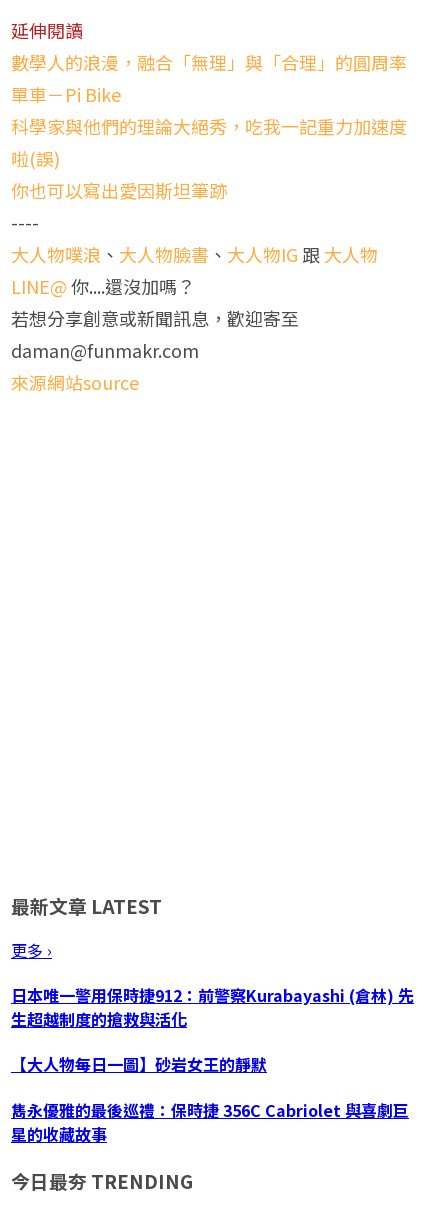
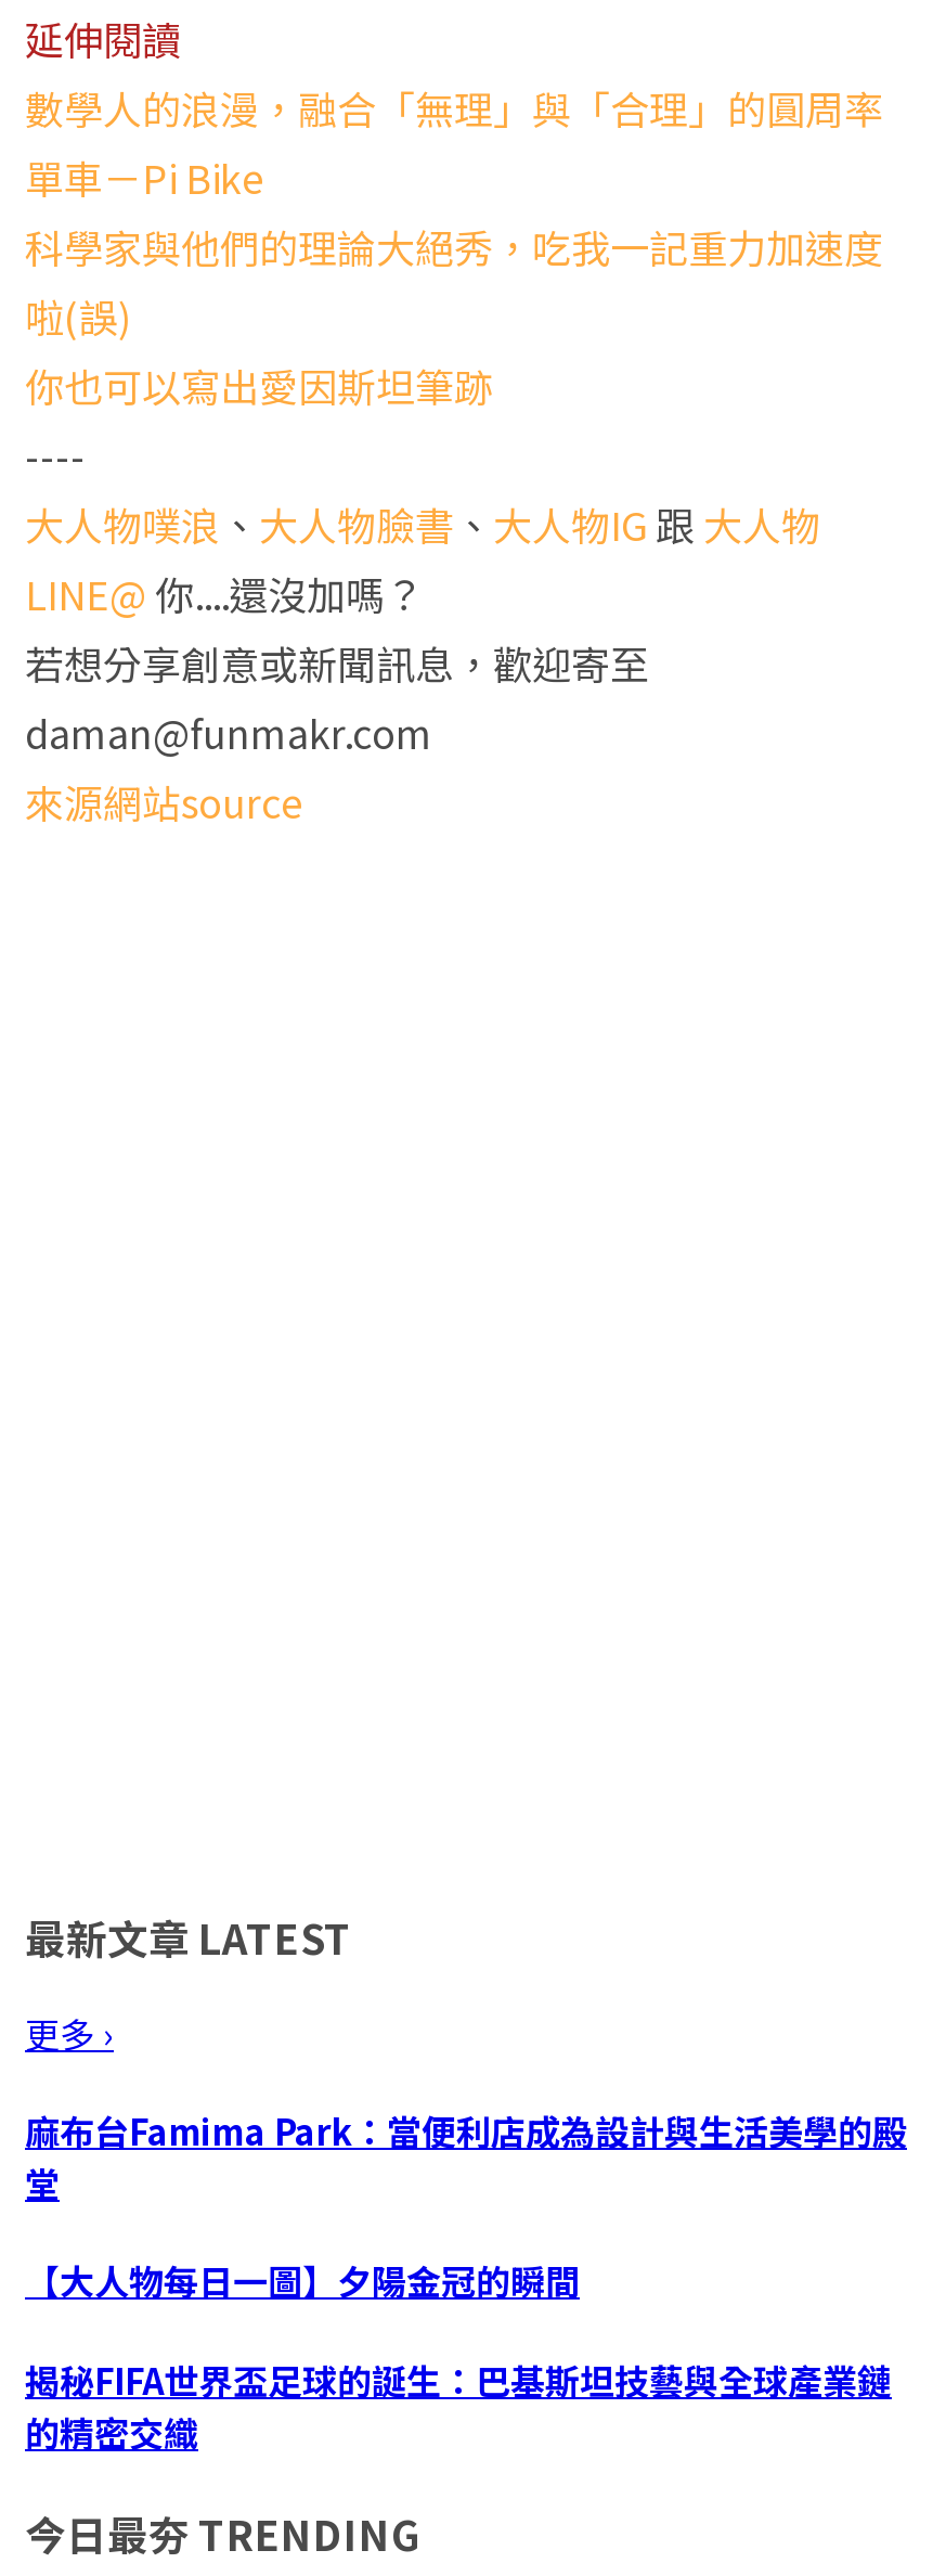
- 日本唯一警用保時捷912：前警察Kurabayashi (倉林) 先
- 生超越制度的搶救與活化
+ 麻布台Famima Park：當便利店成為設計與生活美學的殿
+ 堂

- 【大人物每日一圖】砂岩女王的靜默
+ 【大人物每日一圖】夕陽金冠的瞬間

- 雋永優雅的最後巡禮：保時捷 356C Cabriolet 與喜劇巨
- 星的收藏故事
+ 揭秘FIFA世界盃足球的誕生：巴基斯坦技藝與全球產業鏈
+ 的精密交織
